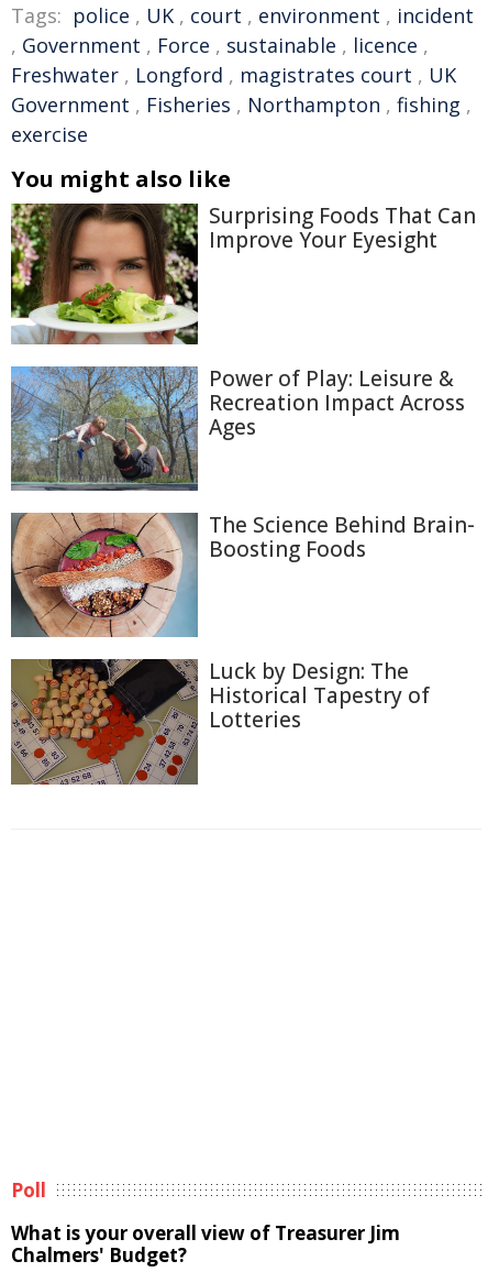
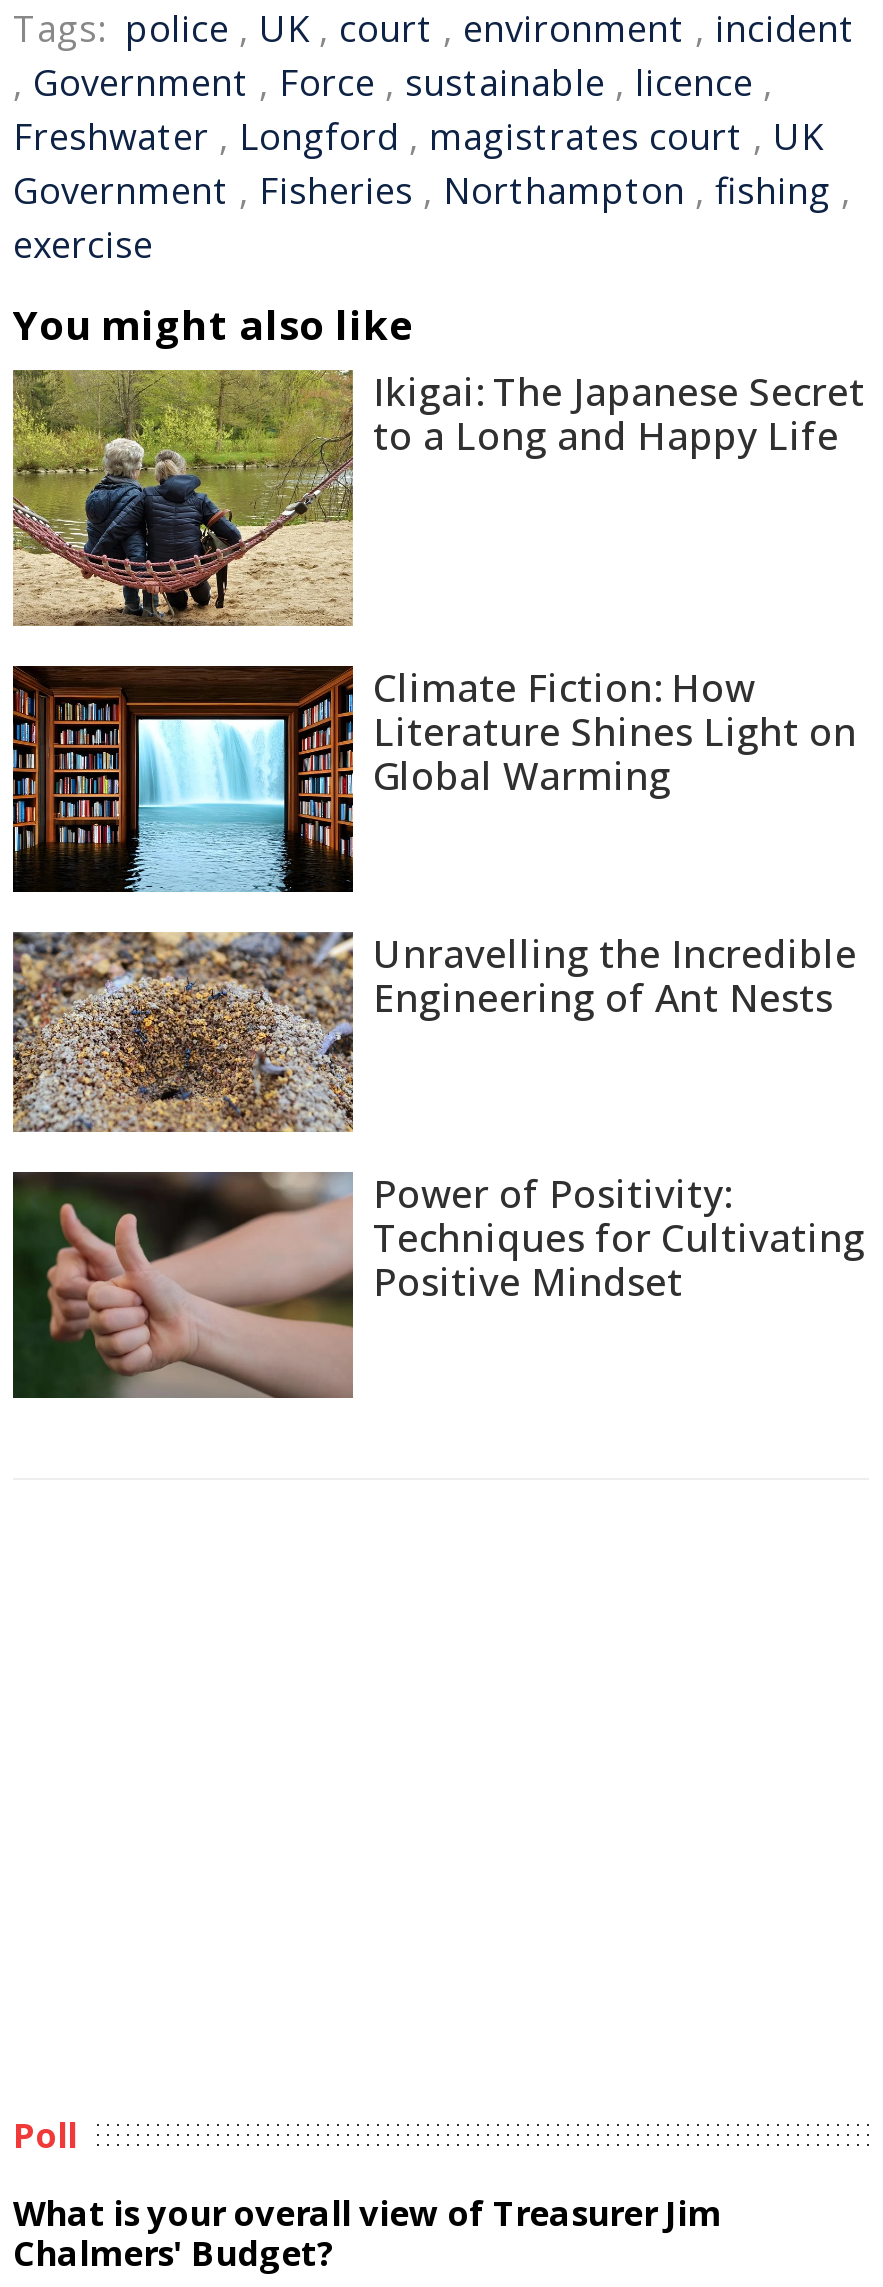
- [image]
- Surprising Foods That Can
- Improve Your Eyesight
+ [image]
+ Ikigai: The Japanese Secret
+ to a Long and Happy Life

- [image]
- Power of Play: Leisure &
- Recreation Impact Across
- Ages
+ [image]
+ Climate Fiction: How
+ Literature Shines Light on
+ Global Warming

- [image]
- The Science Behind Brain-
- Boosting Foods
+ [image]
+ Unravelling the Incredible
+ Engineering of Ant Nests

- [image]
- Luck by Design: The
- Historical Tapestry of
- Lotteries
+ [image]
+ Power of Positivity:
+ Techniques for Cultivating
+ Positive Mindset
